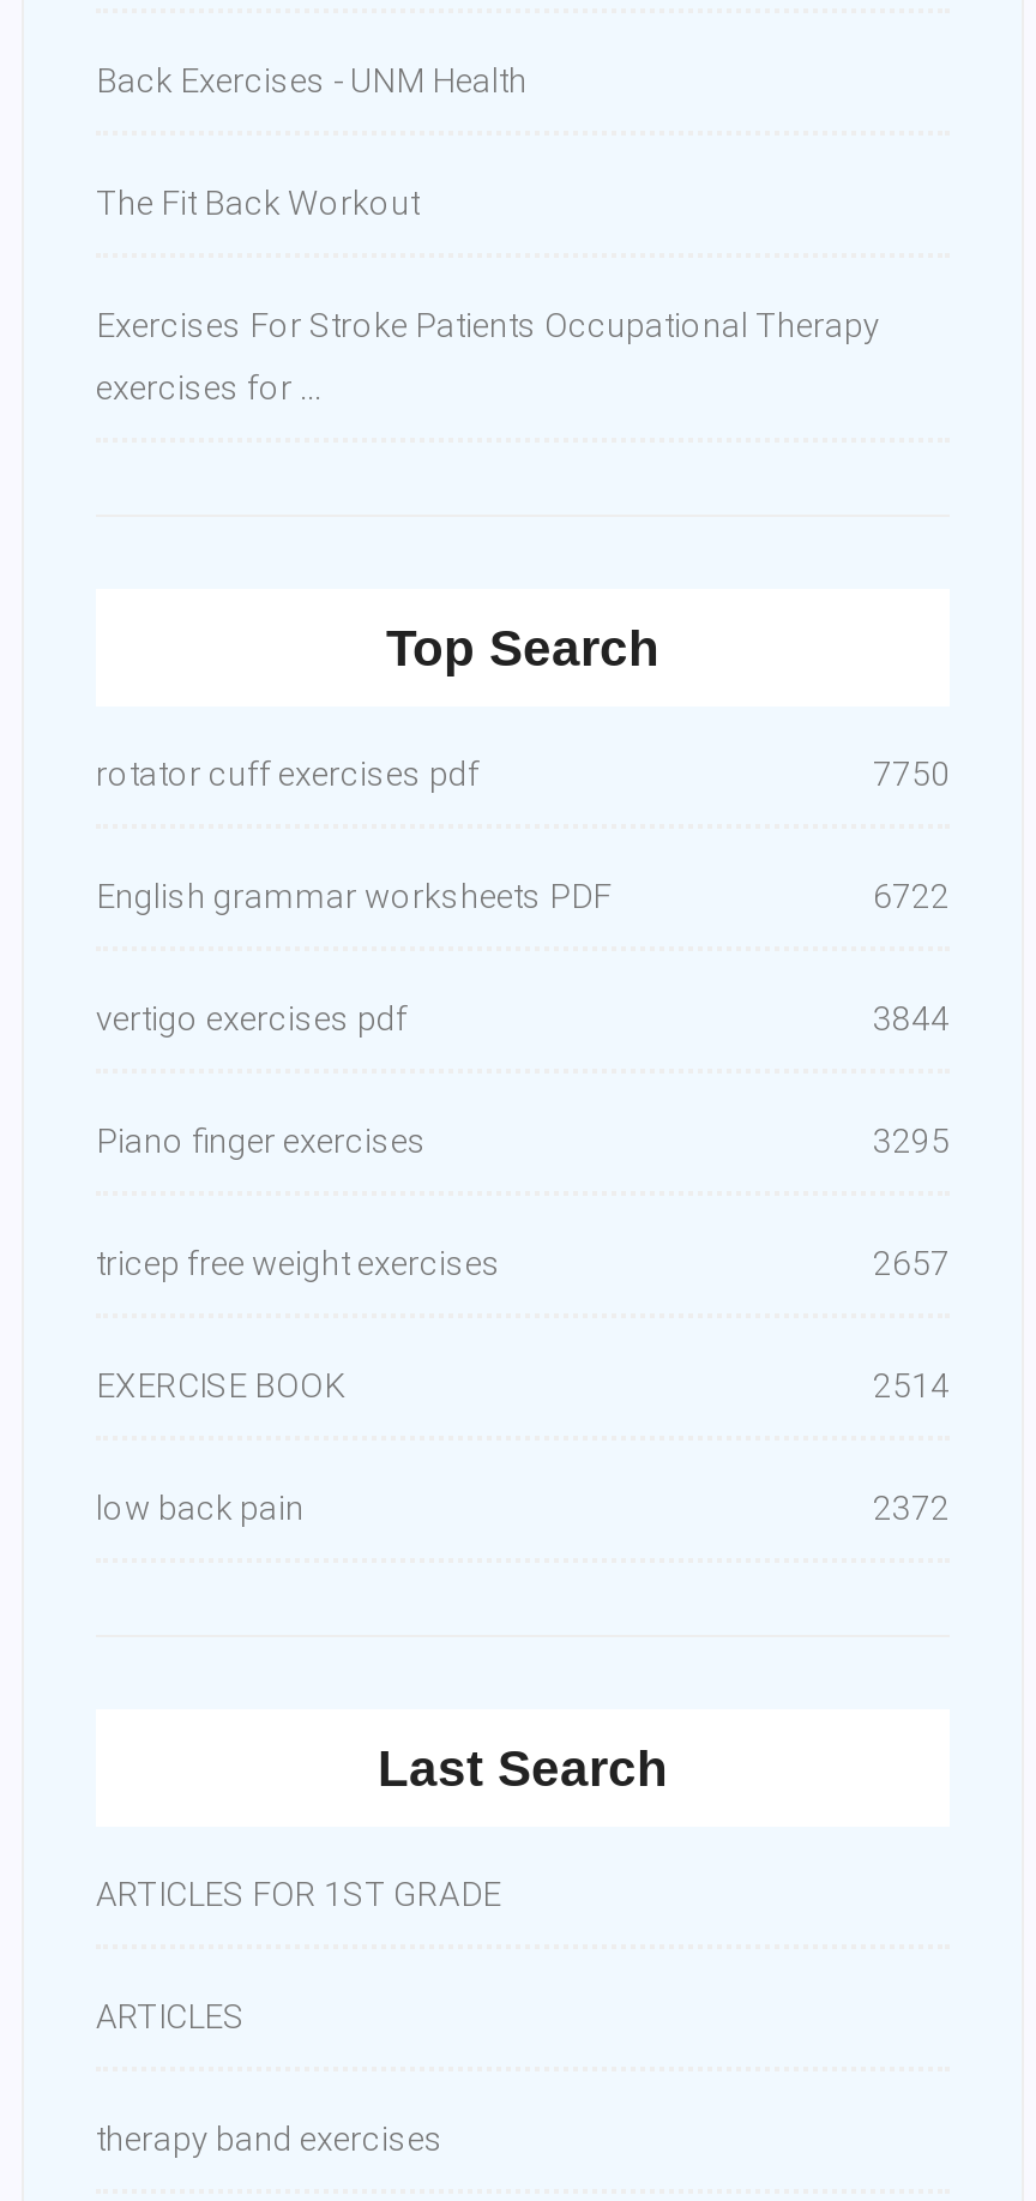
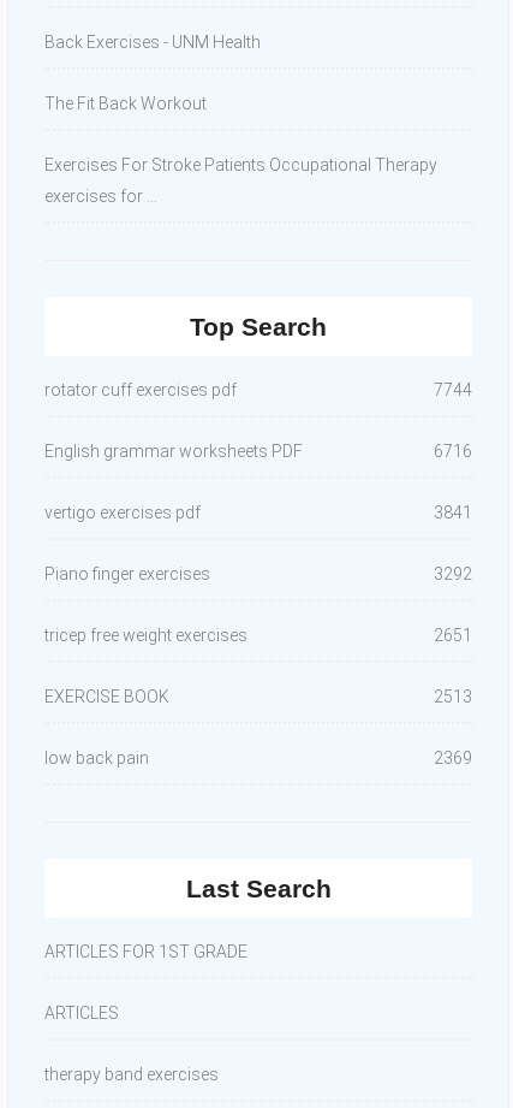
- 7750
+ 7744

- 6722
+ 6716

- 3844
+ 3841

- 3295
+ 3292

- 2657
+ 2651

- 2514
+ 2513

- 2372
+ 2369
